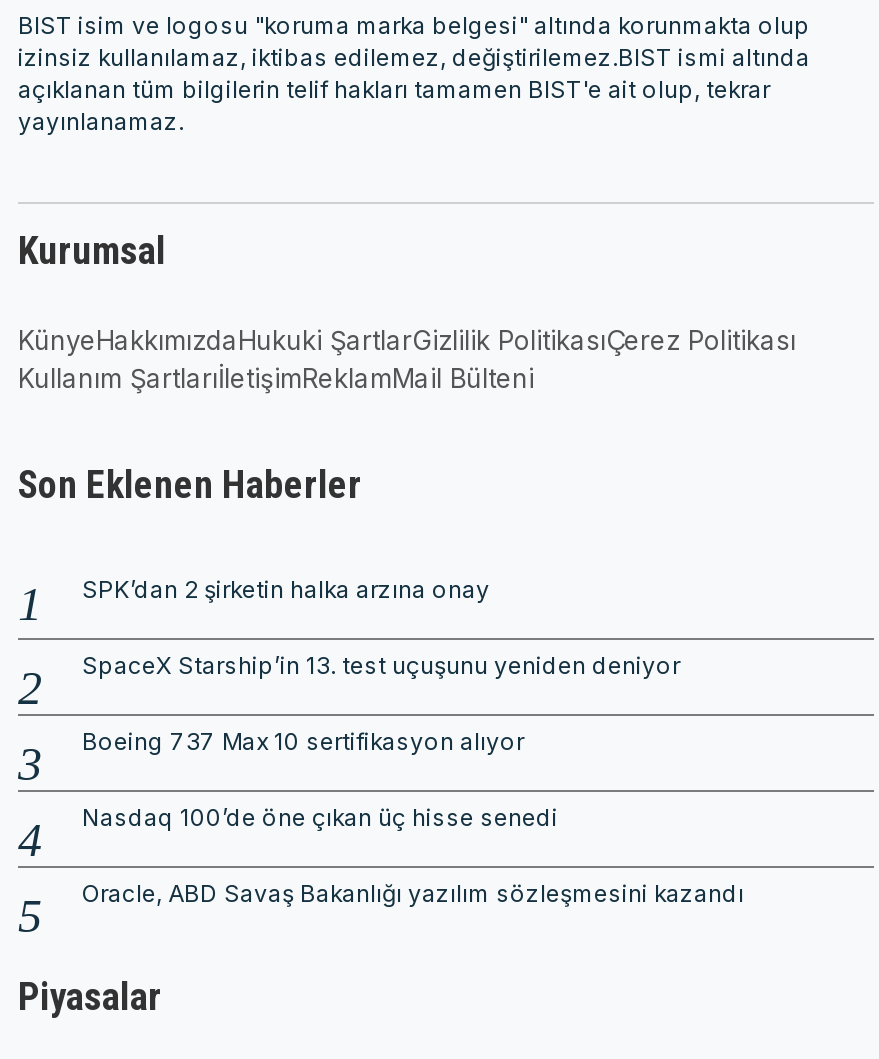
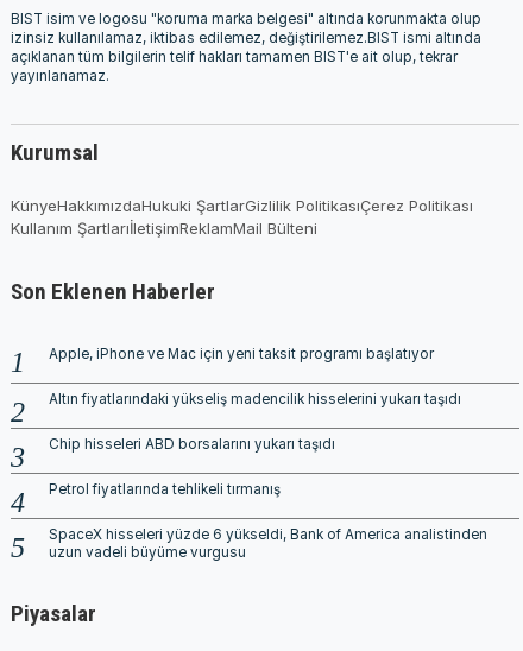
- SPK’dan 2 şirketin halka arzına onay
+ Apple, iPhone ve Mac için yeni taksit programı başlatıyor

- SpaceX Starship’in 13. test uçuşunu yeniden deniyor
+ Altın fiyatlarındaki yükseliş madencilik hisselerini yukarı taşıdı

- Boeing 737 Max 10 sertifikasyon alıyor
+ Chip hisseleri ABD borsalarını yukarı taşıdı

- Nasdaq 100’de öne çıkan üç hisse senedi
+ Petrol fiyatlarında tehlikeli tırmanış

- Oracle, ABD Savaş Bakanlığı yazılım sözleşmesini kazandı
+ SpaceX hisseleri yüzde 6 yükseldi, Bank of America analistinden
+ uzun vadeli büyüme vurgusu
